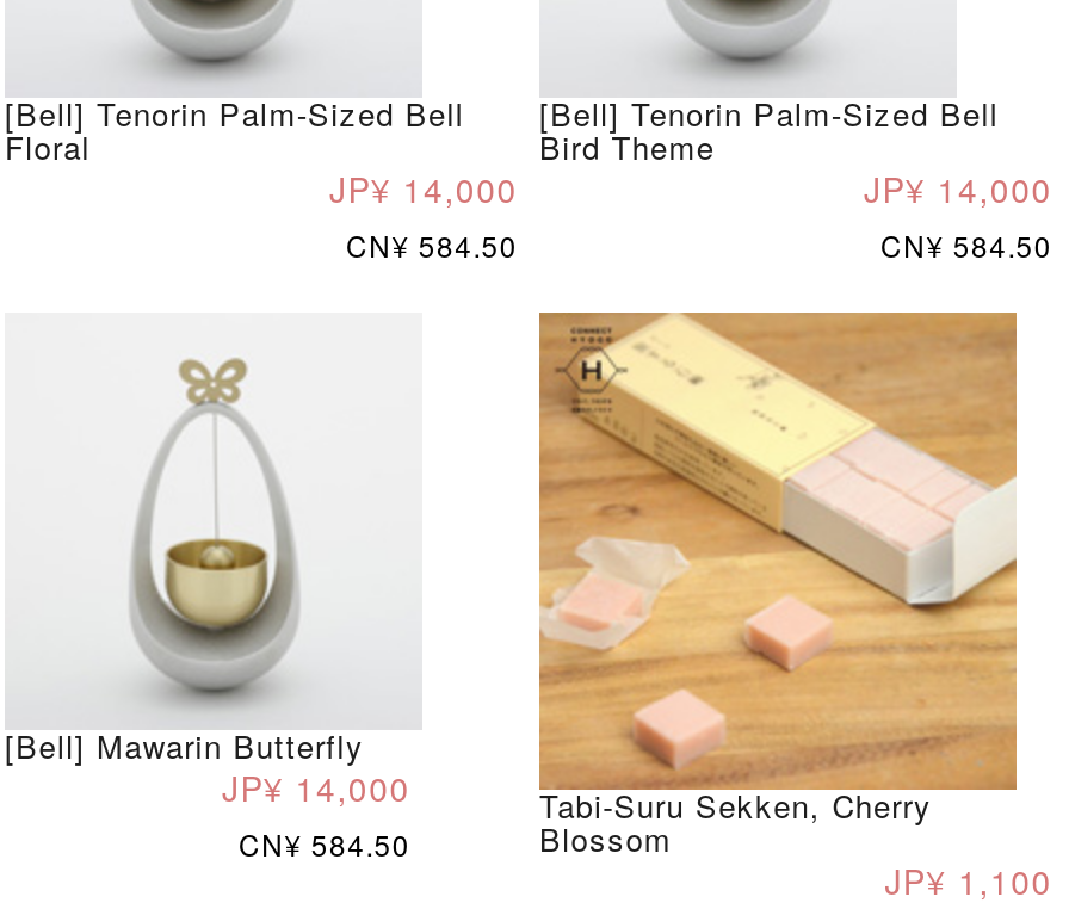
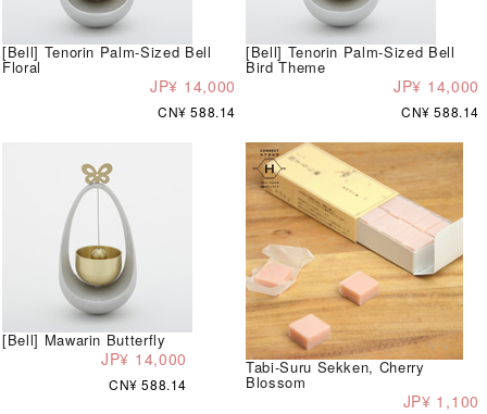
- CN¥ 584.50
+ CN¥ 588.14

- CN¥ 584.50
+ CN¥ 588.14

- CN¥ 584.50
+ CN¥ 588.14
